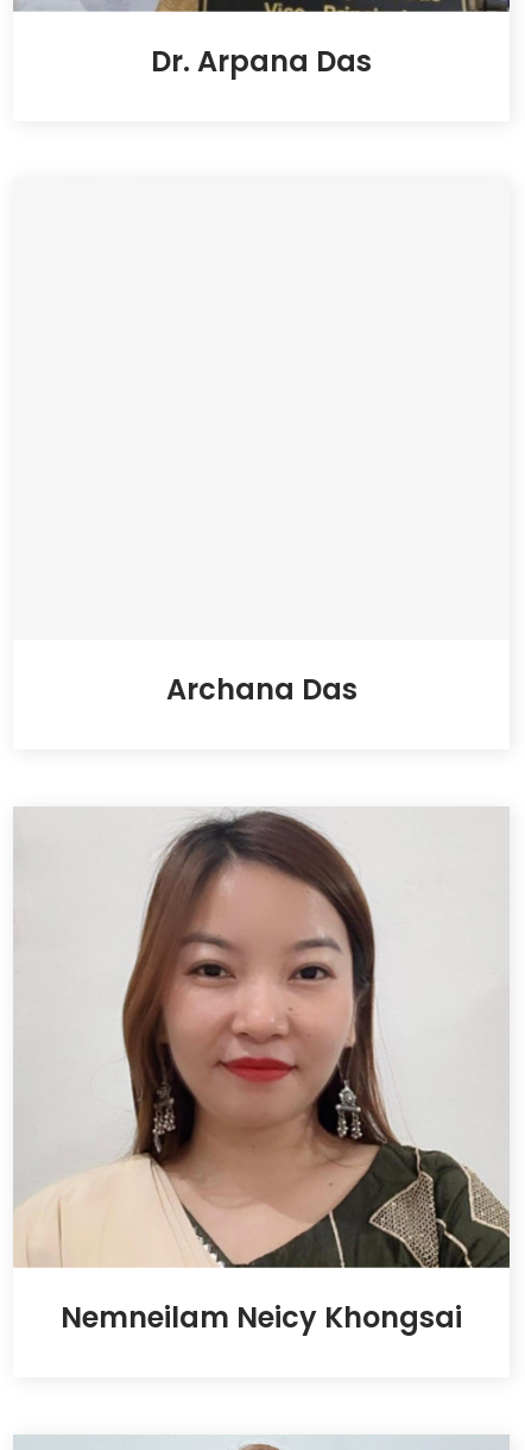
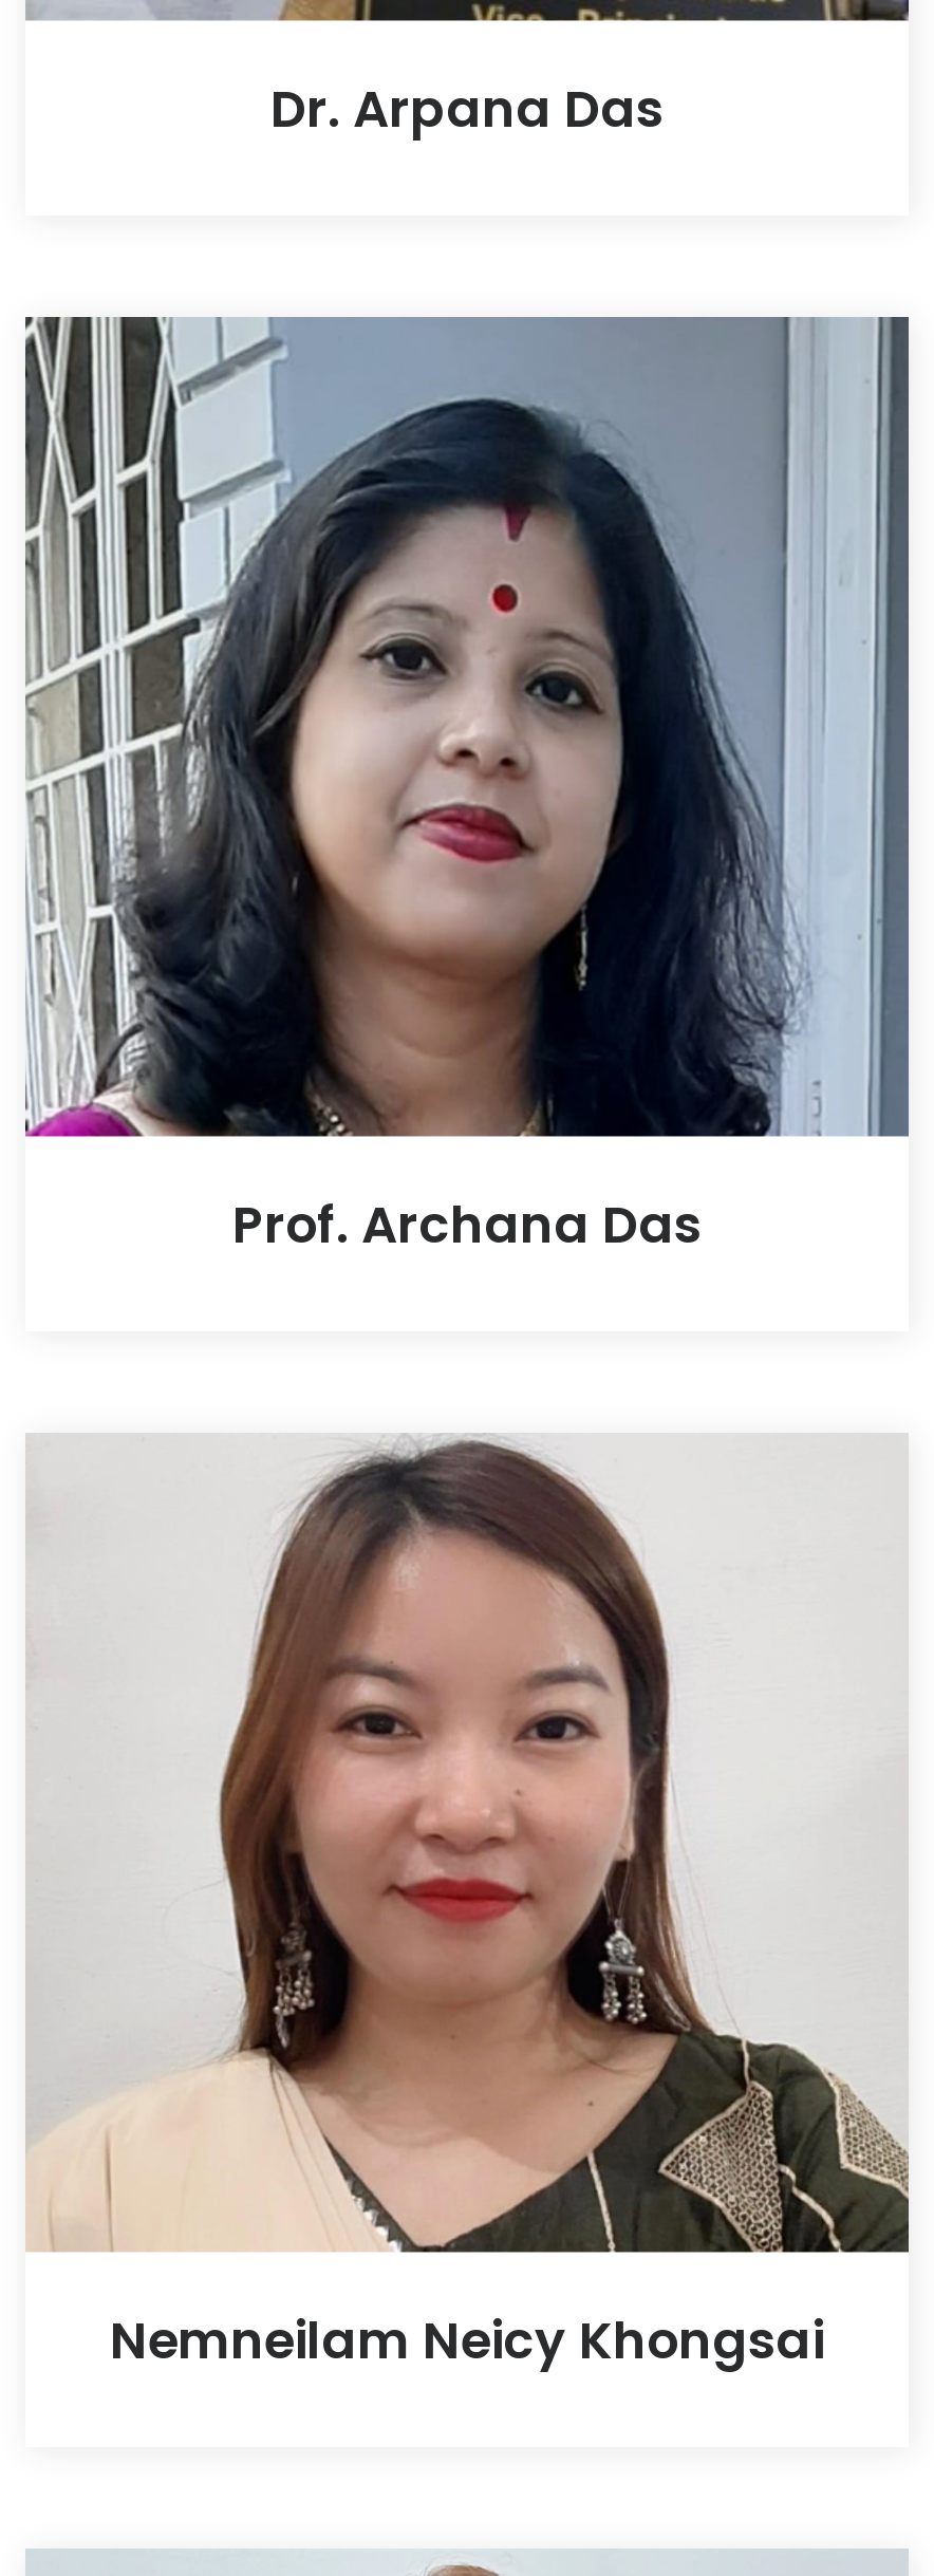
+ [image]

- Archana Das
+ Prof. Archana Das
